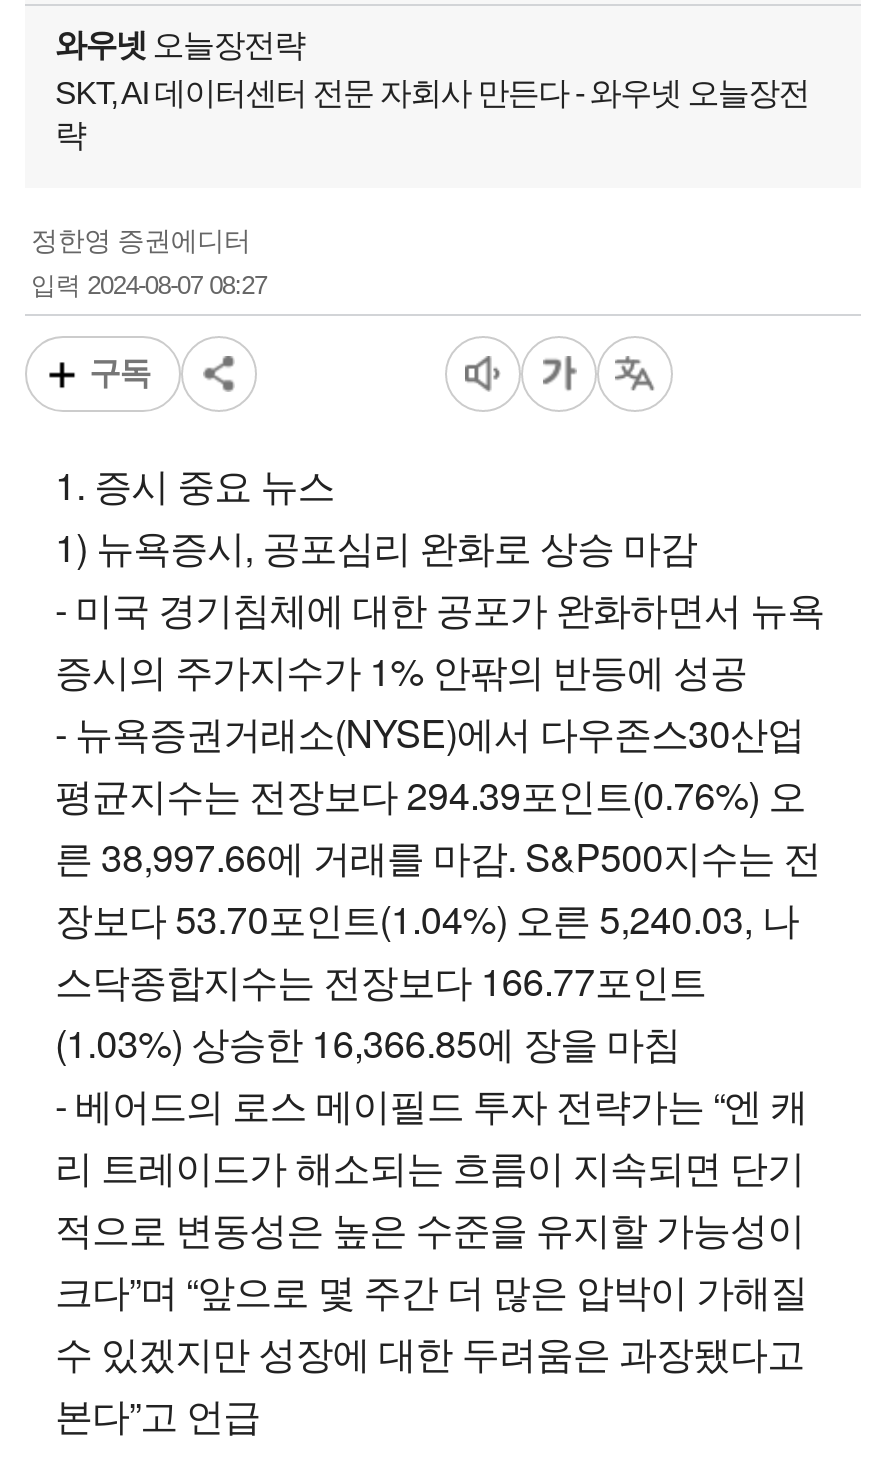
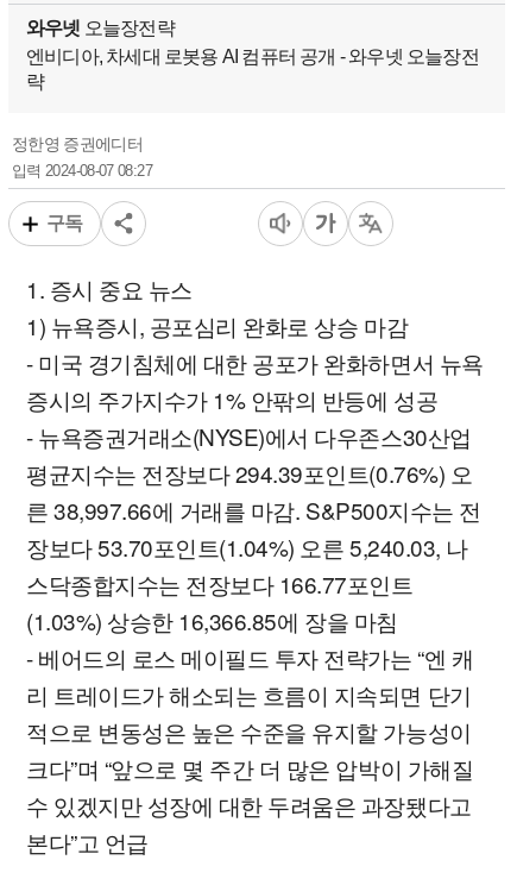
- SKT, AI 데이터센터 전문 자회사 만든다 - 와우넷 오늘장전
+ 엔비디아, 차세대 로봇용 AI 컴퓨터 공개 - 와우넷 오늘장전
